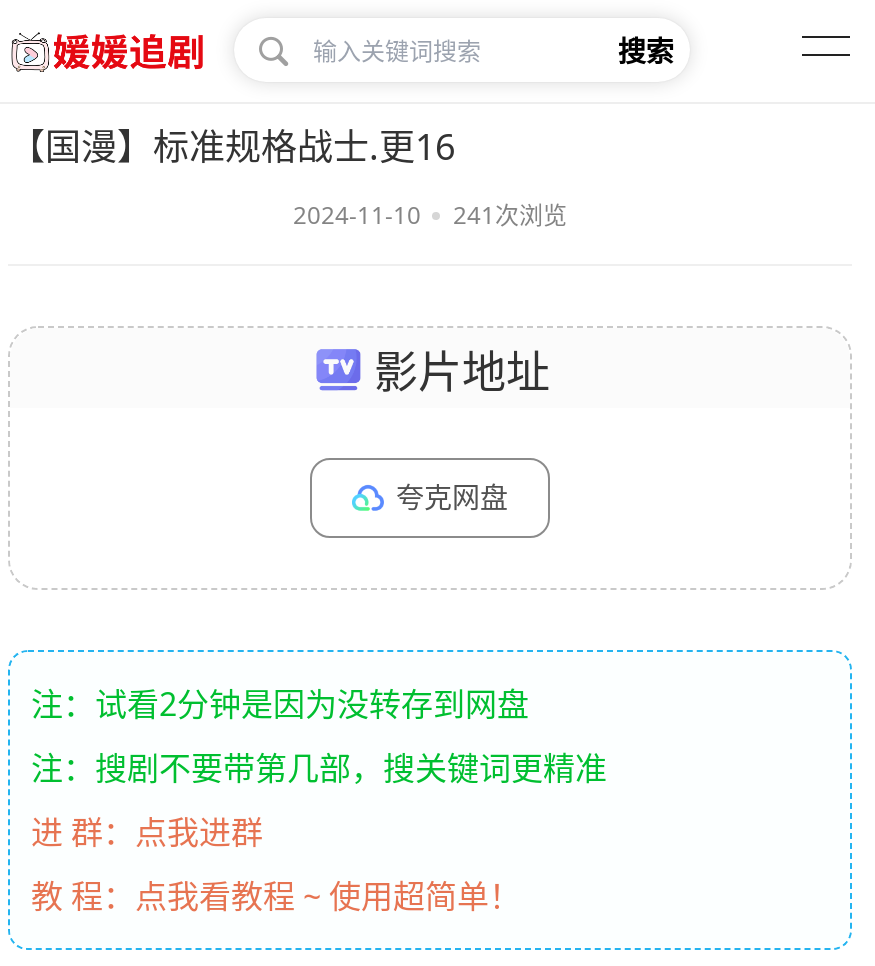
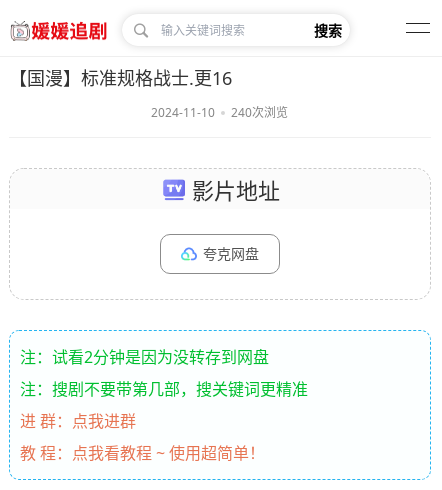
- 2024-11-10 241次浏览
+ 2024-11-10 240次浏览
